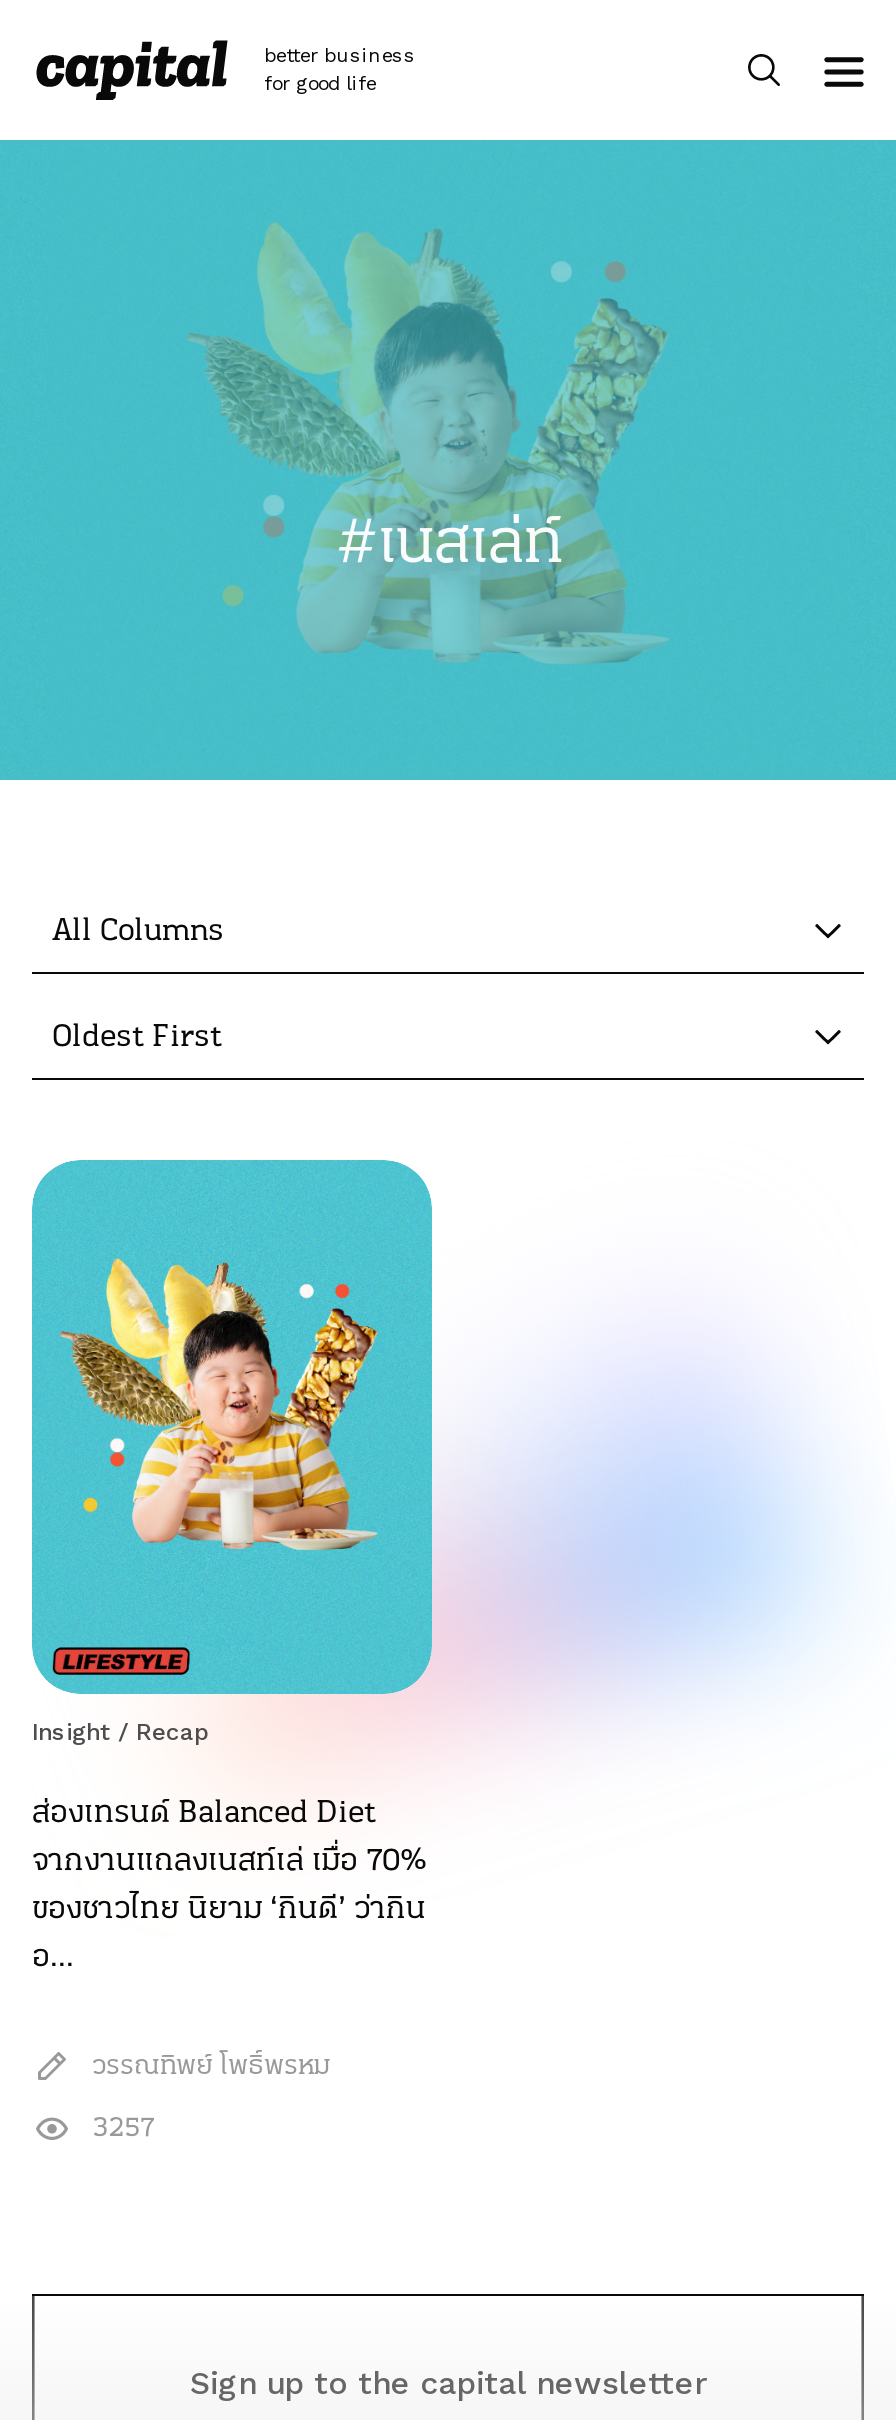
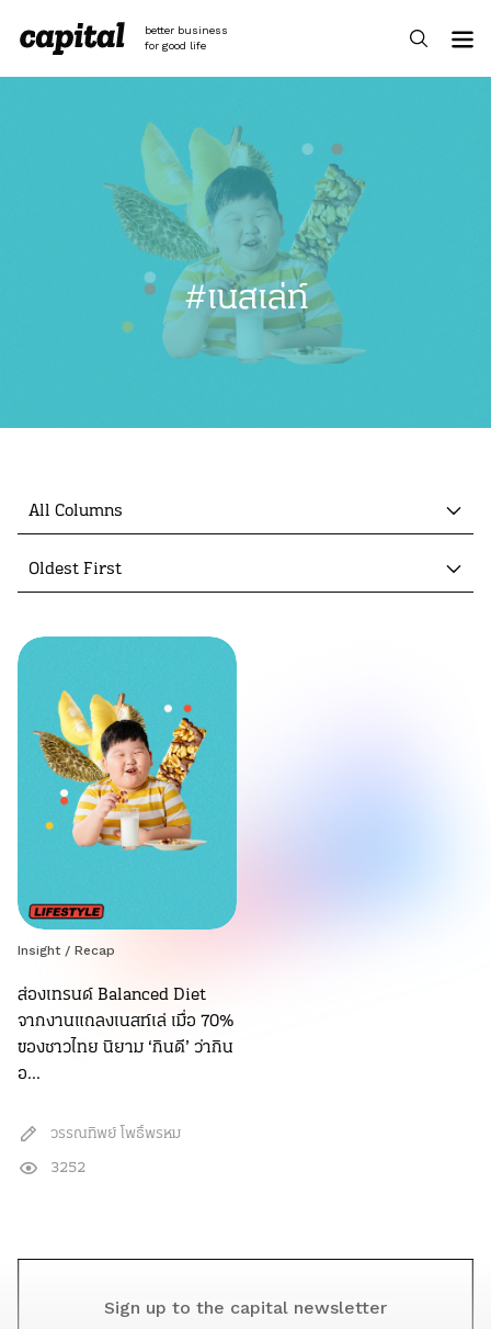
- 3257
+ 3252
